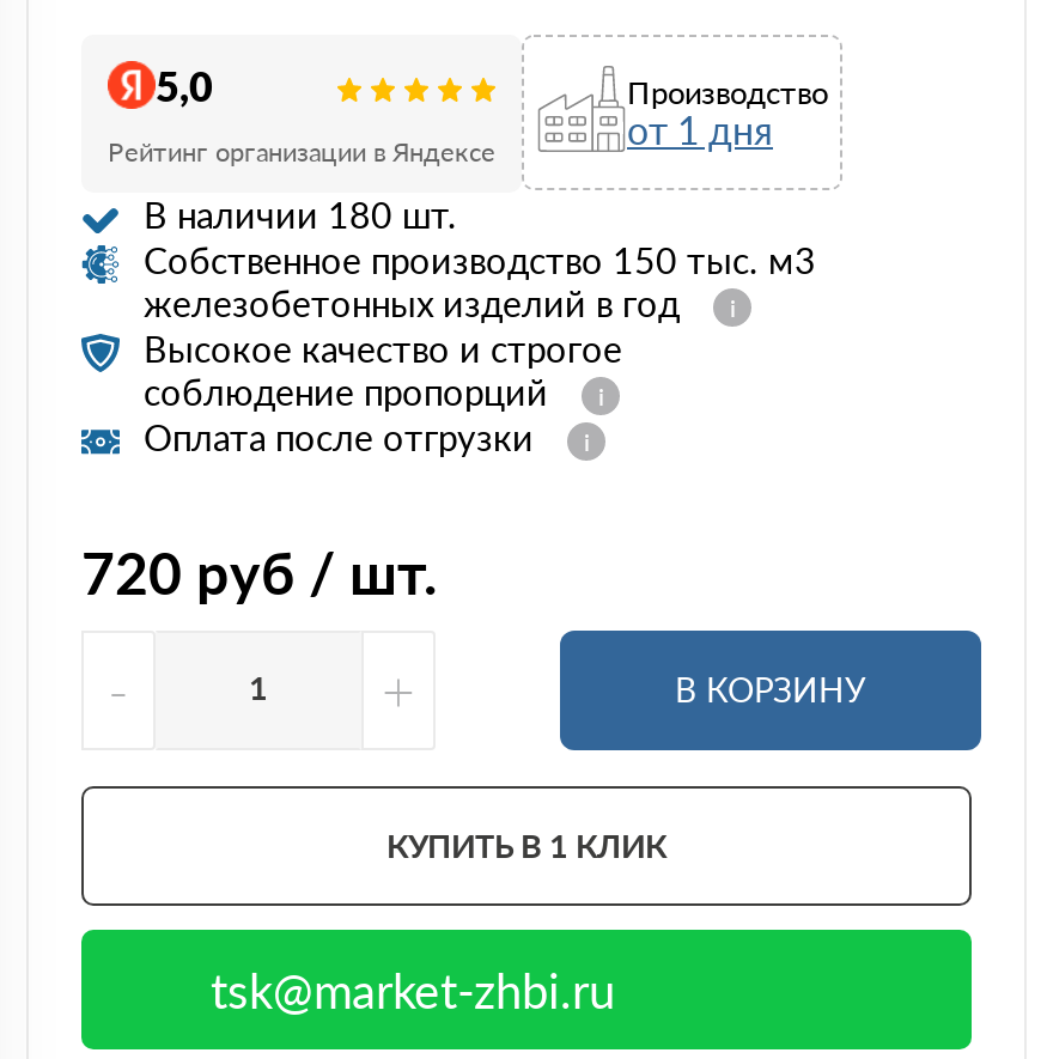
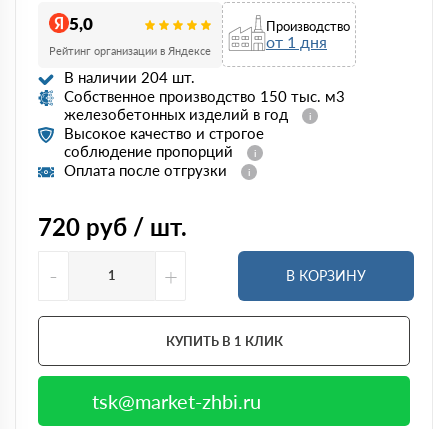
- В наличии 180 шт.
+ В наличии 204 шт.
